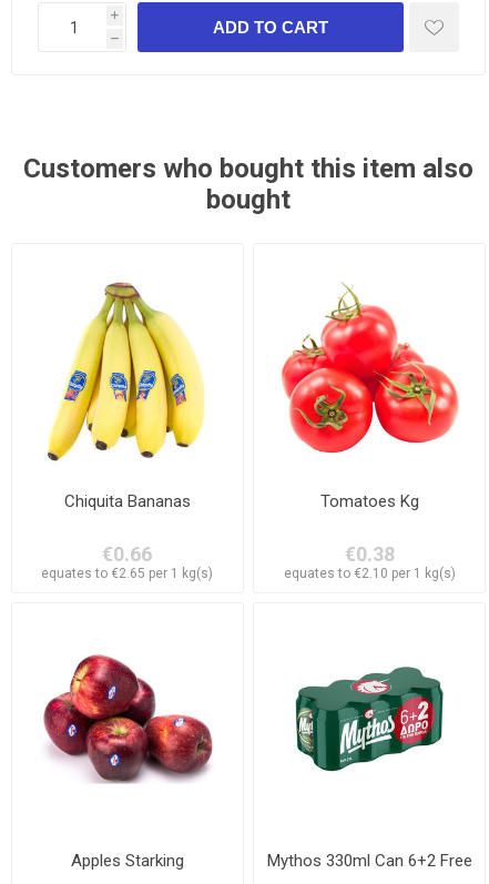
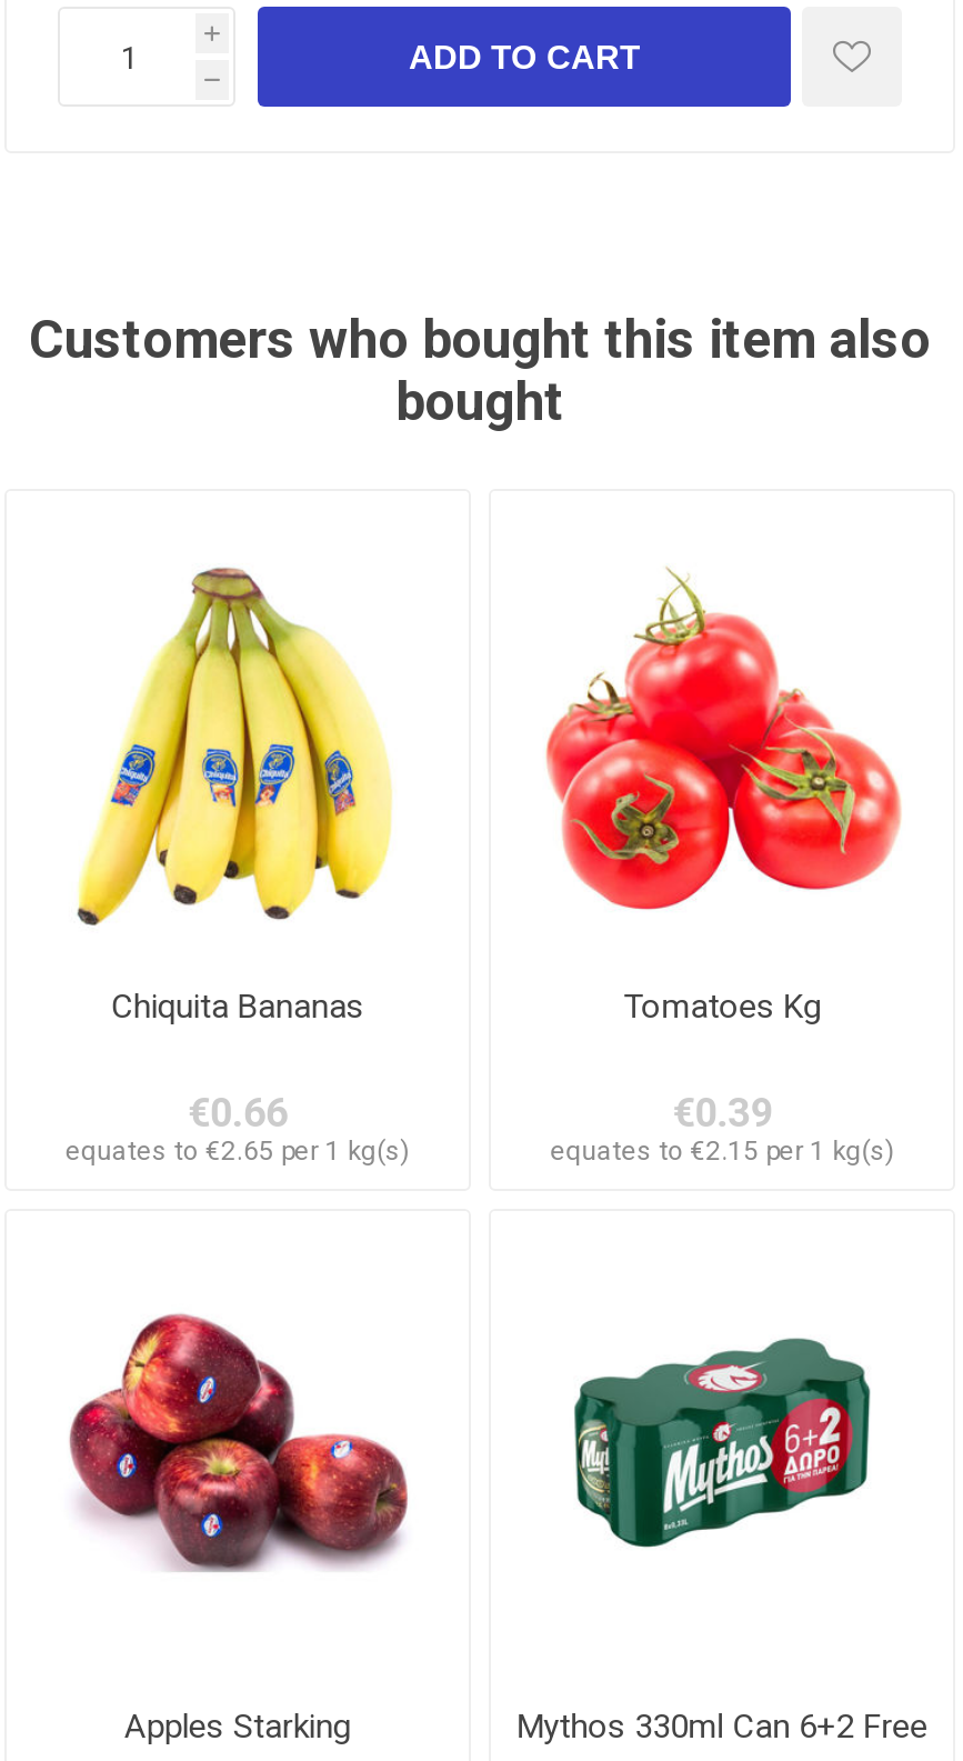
- €0.38
+ €0.39

- equates to €2.10 per 1 kg(s)
+ equates to €2.15 per 1 kg(s)
